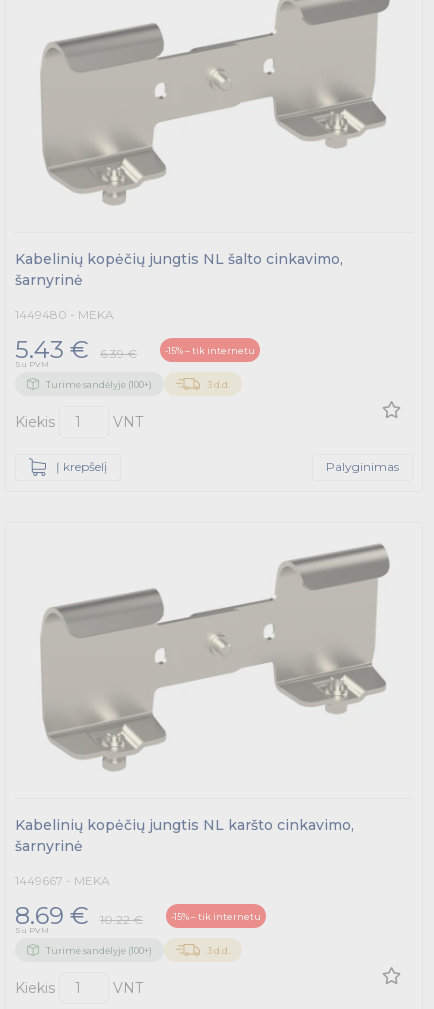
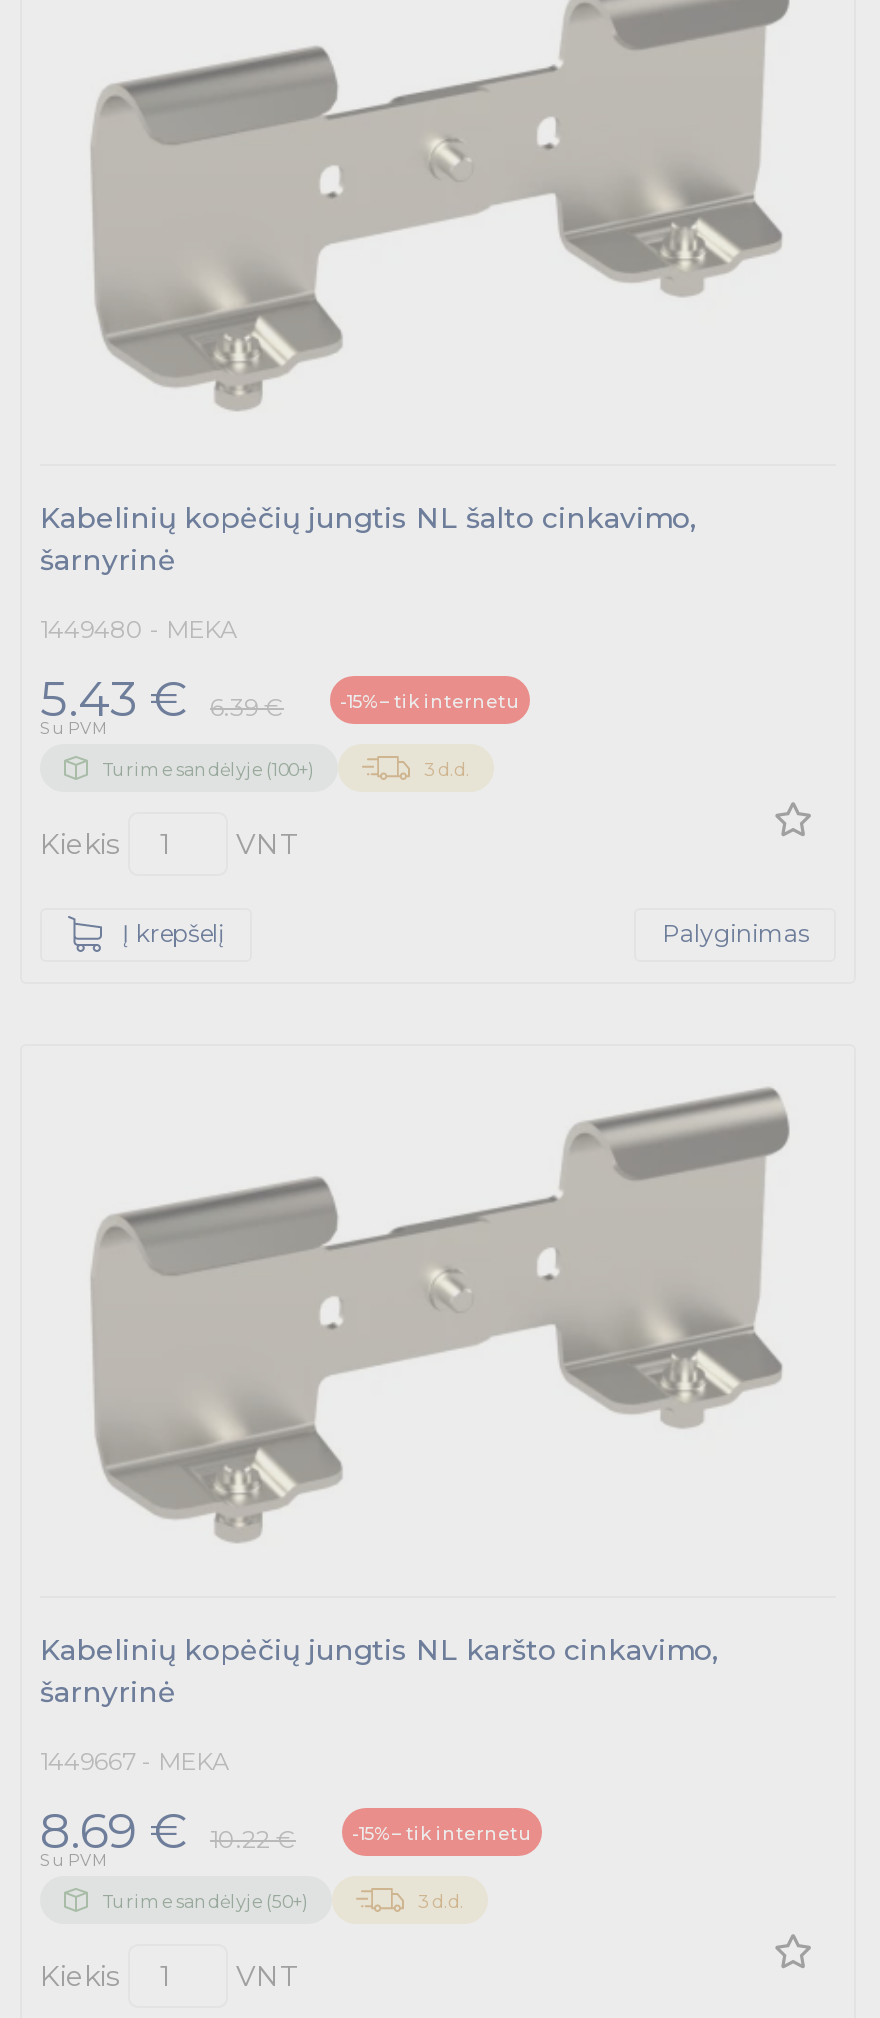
- Turime sandėlyje (100+)
+ Turime sandėlyje (50+)
